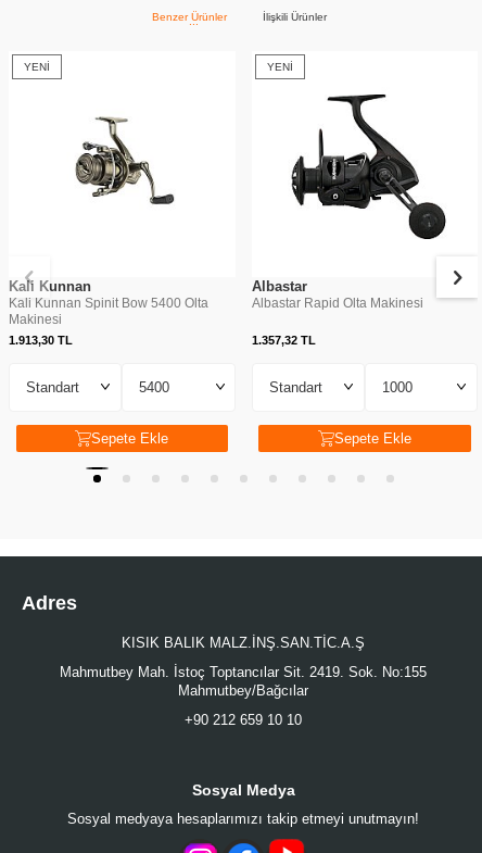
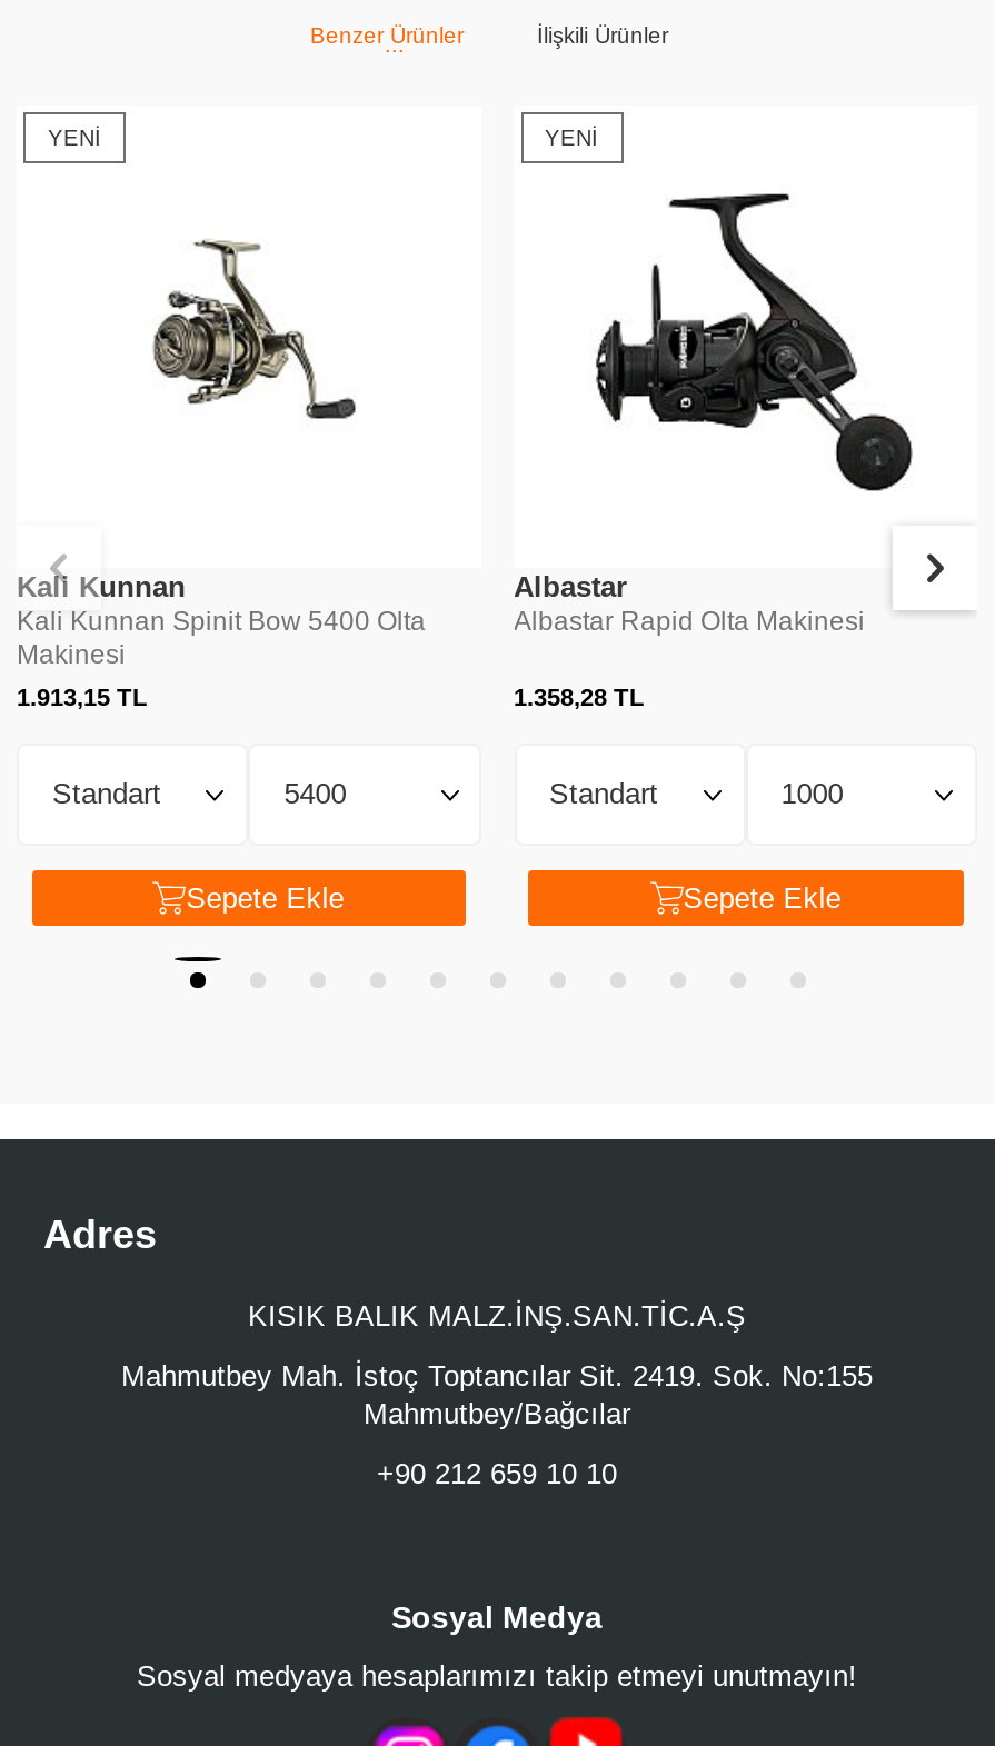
- 1.913,30 TL
+ 1.913,15 TL

- 1.357,32 TL
+ 1.358,28 TL
